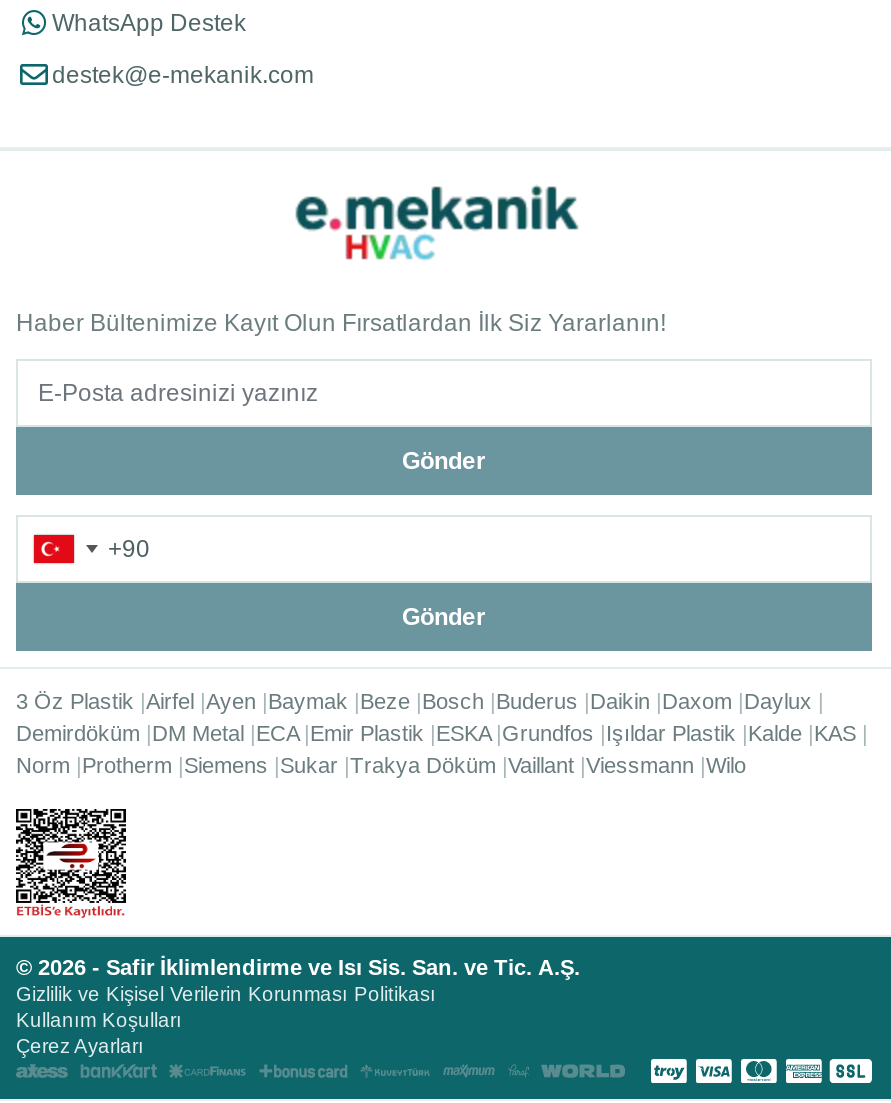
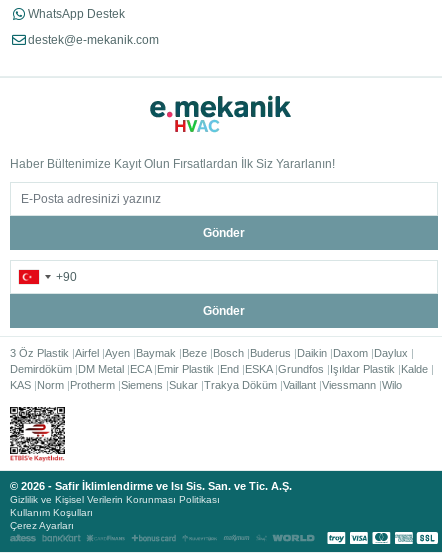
- Demirdöküm DM Metal ECA Emir Plastik ESKA Grundfos Işıldar Plastik Kalde KAS
- Norm Protherm Siemens Sukar Trakya Döküm Vaillant Viessmann Wilo
+ Demirdöküm DM Metal ECA Emir Plastik End ESKA Grundfos Işıldar Plastik Kalde
+ KAS Norm Protherm Siemens Sukar Trakya Döküm Vaillant Viessmann Wilo
